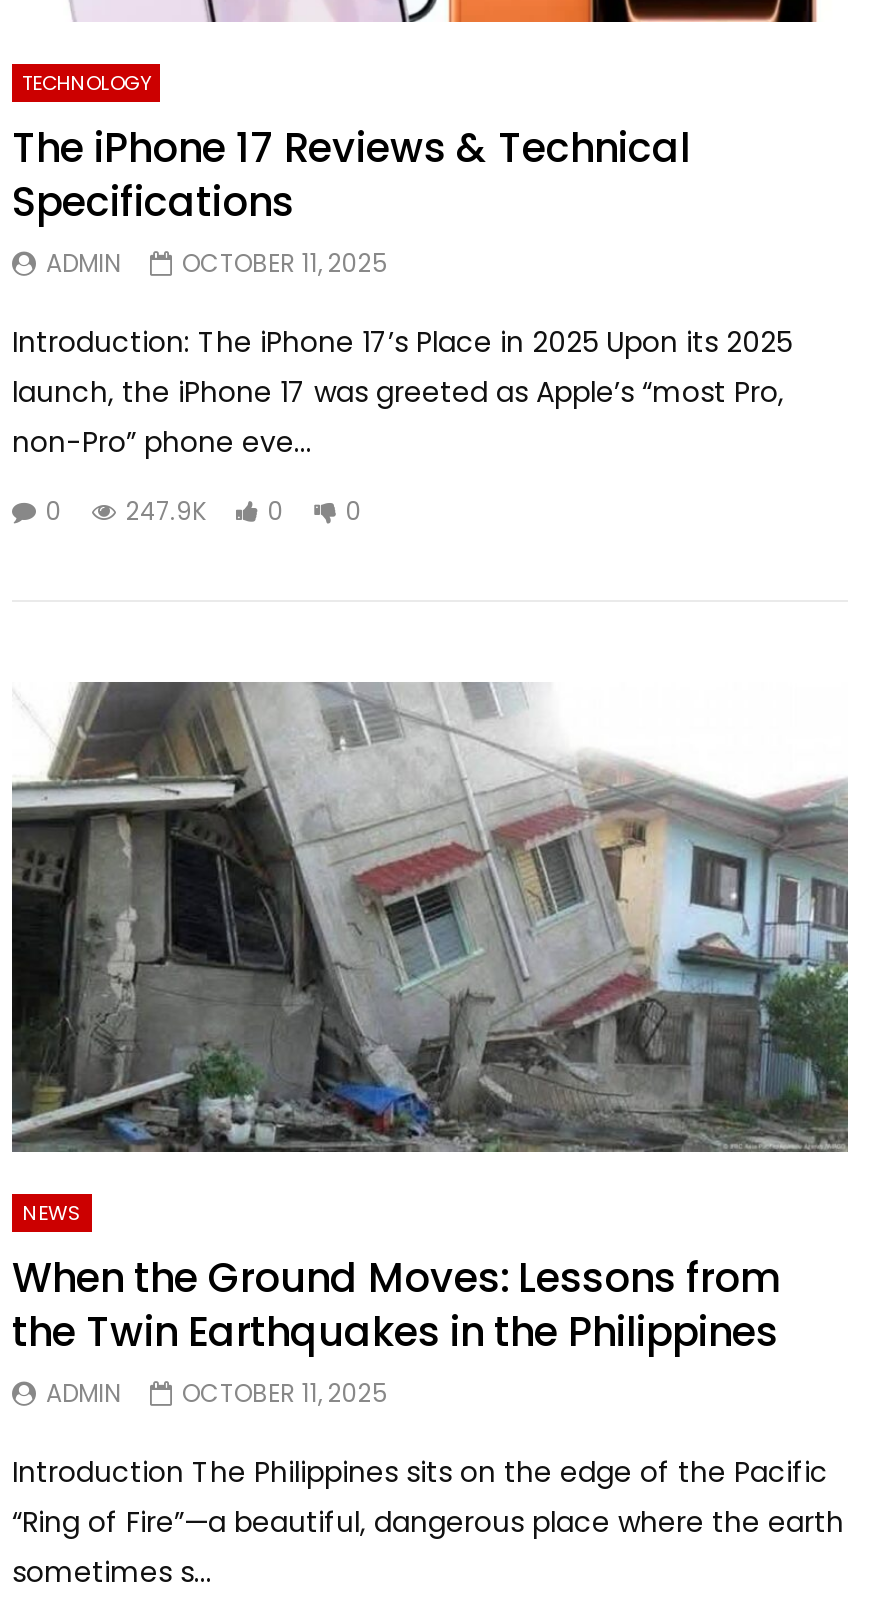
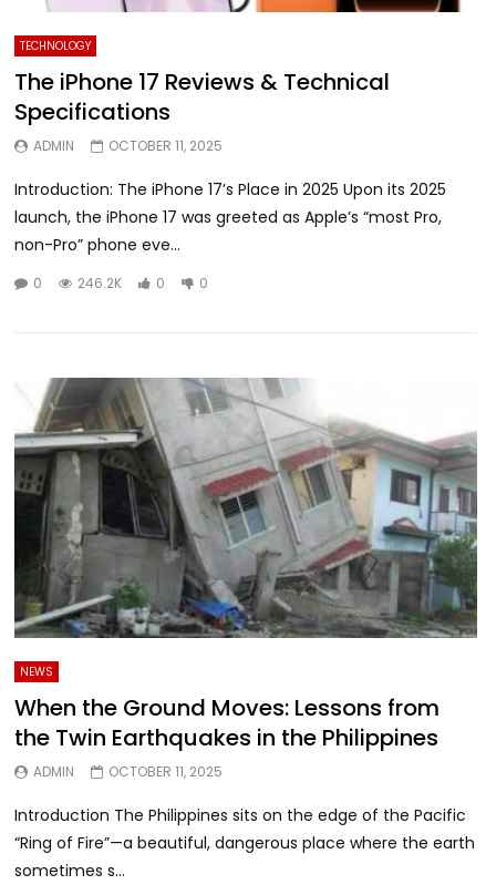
- 0 247.9K 0 0
+ 0 246.2K 0 0
